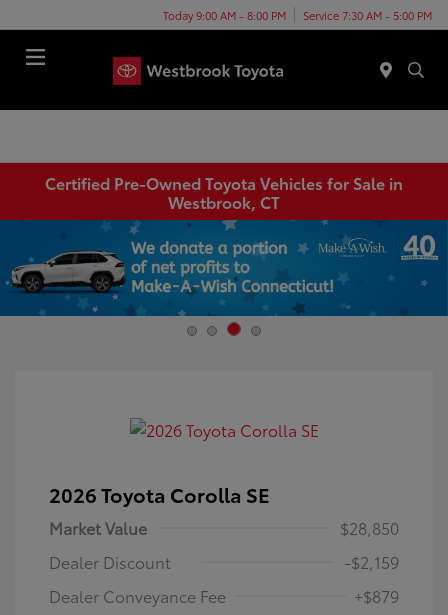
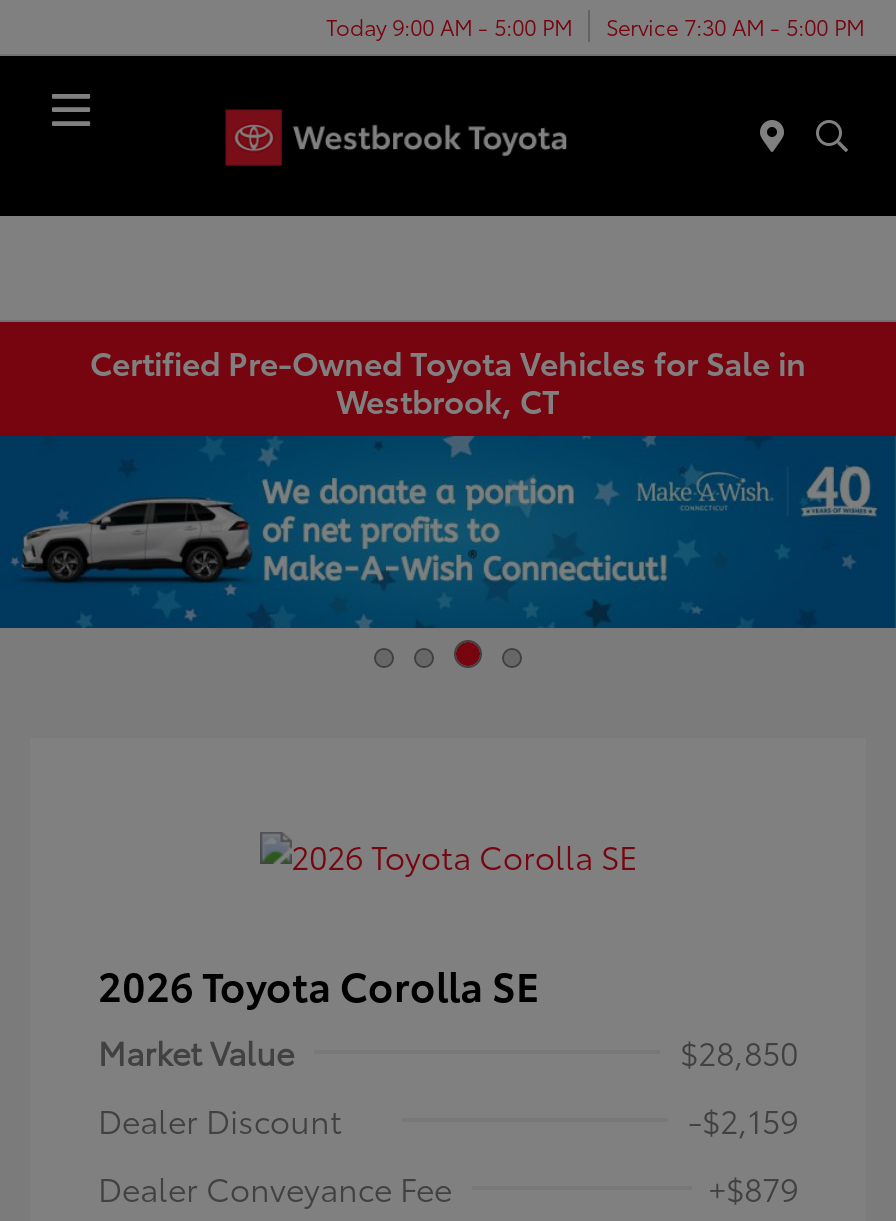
- Today 9:00 AM - 8:00 PM Service 7:30 AM - 5:00 PM
+ Today 9:00 AM - 5:00 PM Service 7:30 AM - 5:00 PM
